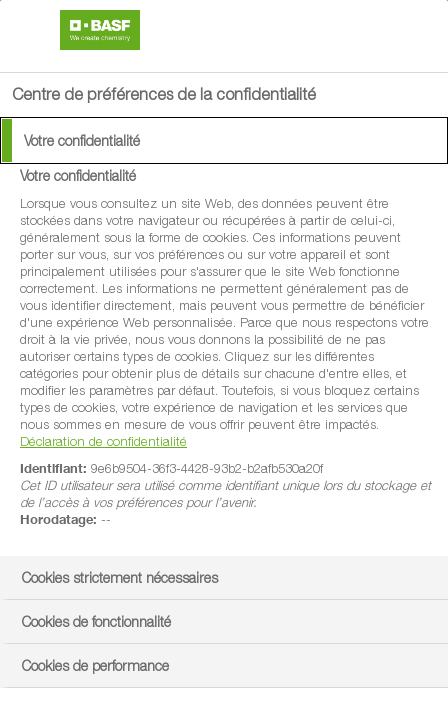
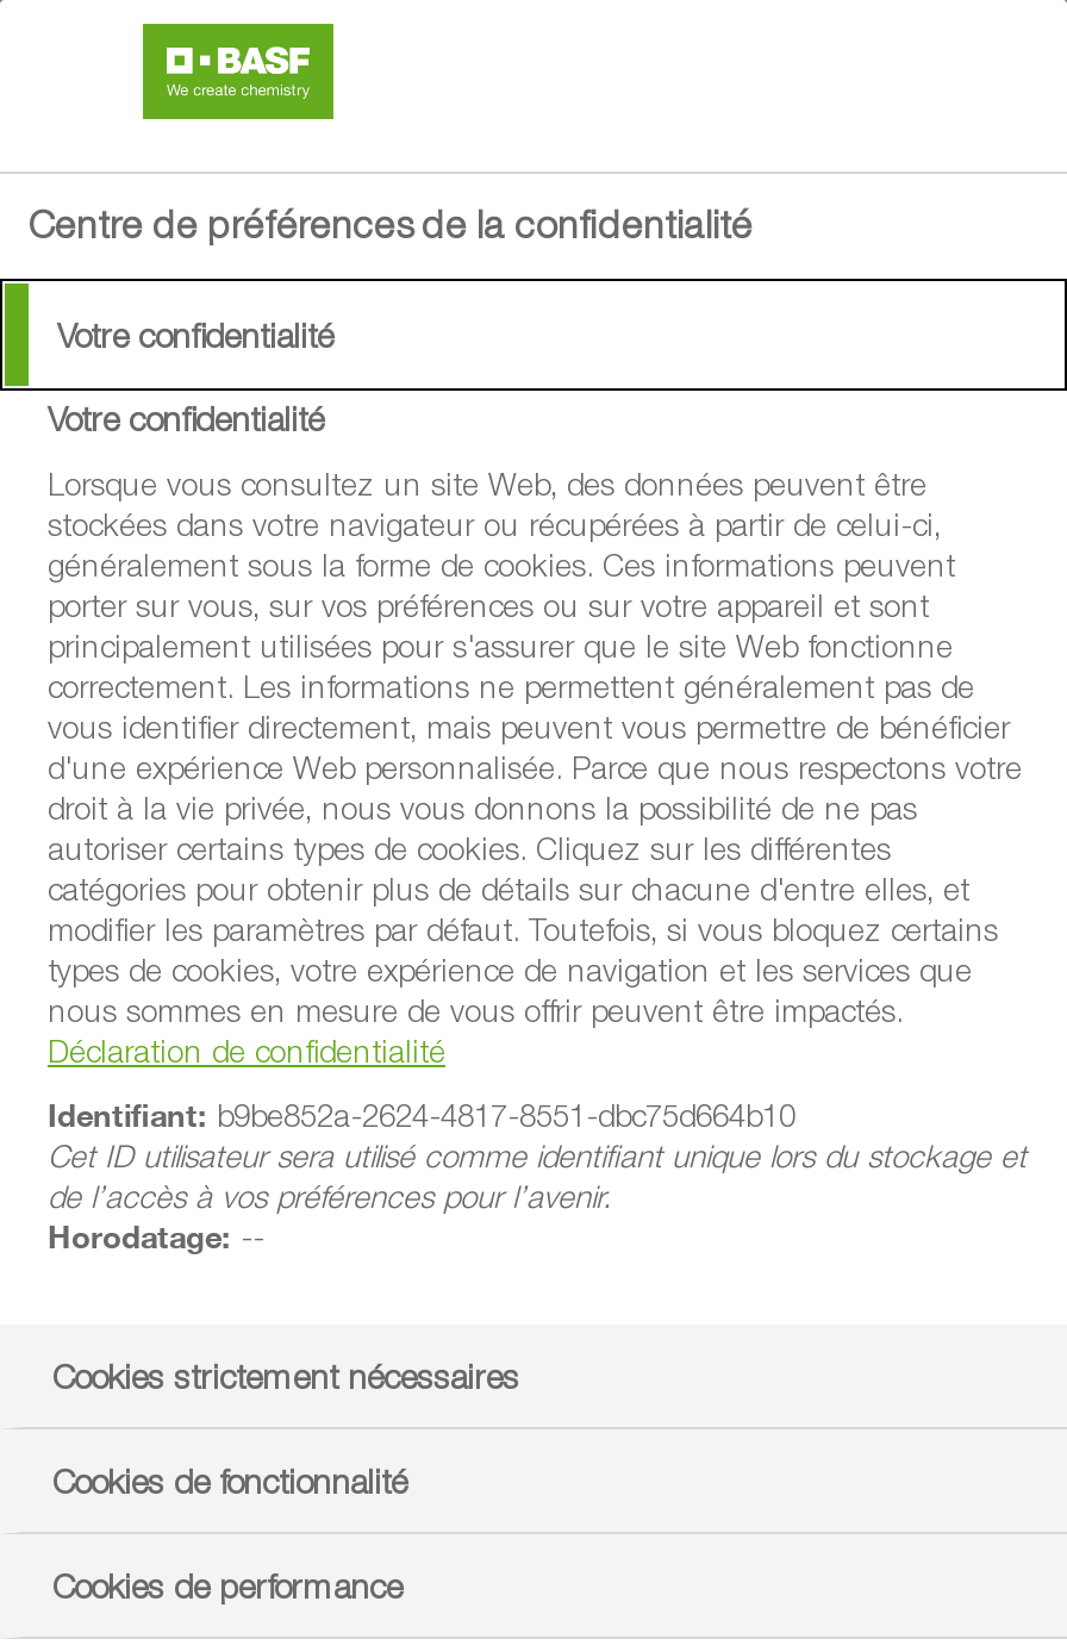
- Identifiant: 9e6b9504-36f3-4428-93b2-b2afb530a20f
+ Identifiant: b9be852a-2624-4817-8551-dbc75d664b10
